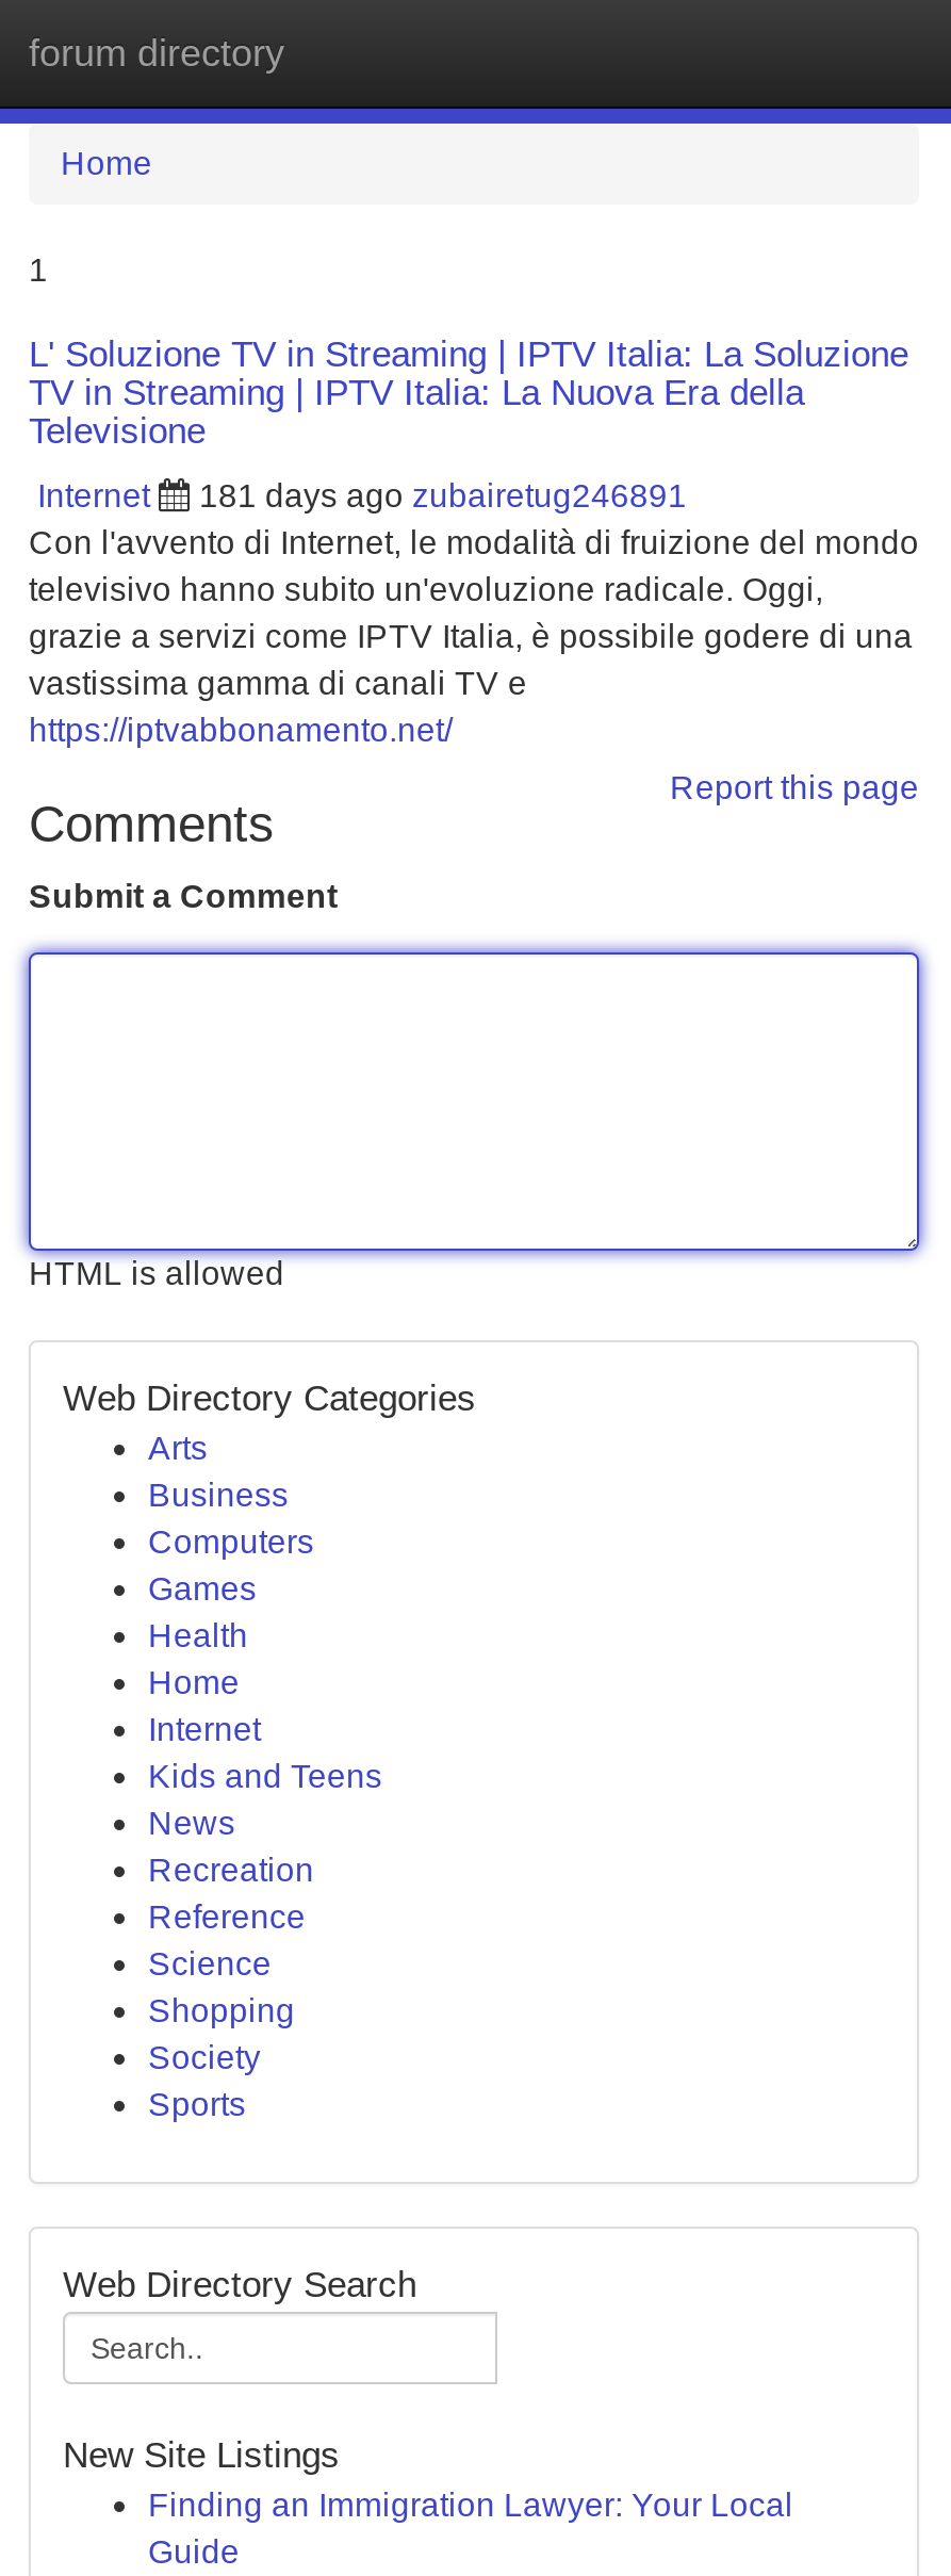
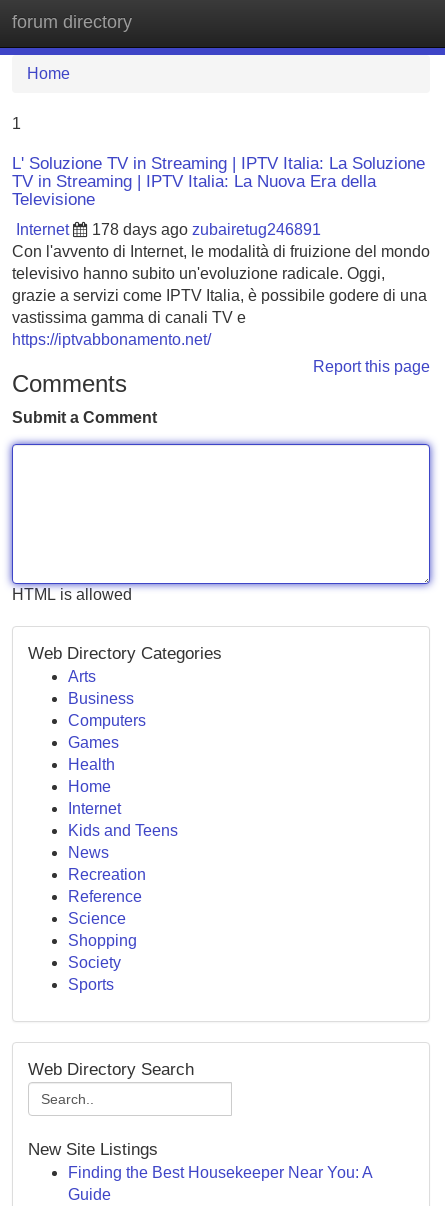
- 181 days ago zubairetug246891
+ 178 days ago zubairetug246891

- Finding an Immigration Lawyer: Your Local
+ Finding the Best Housekeeper Near You: A
